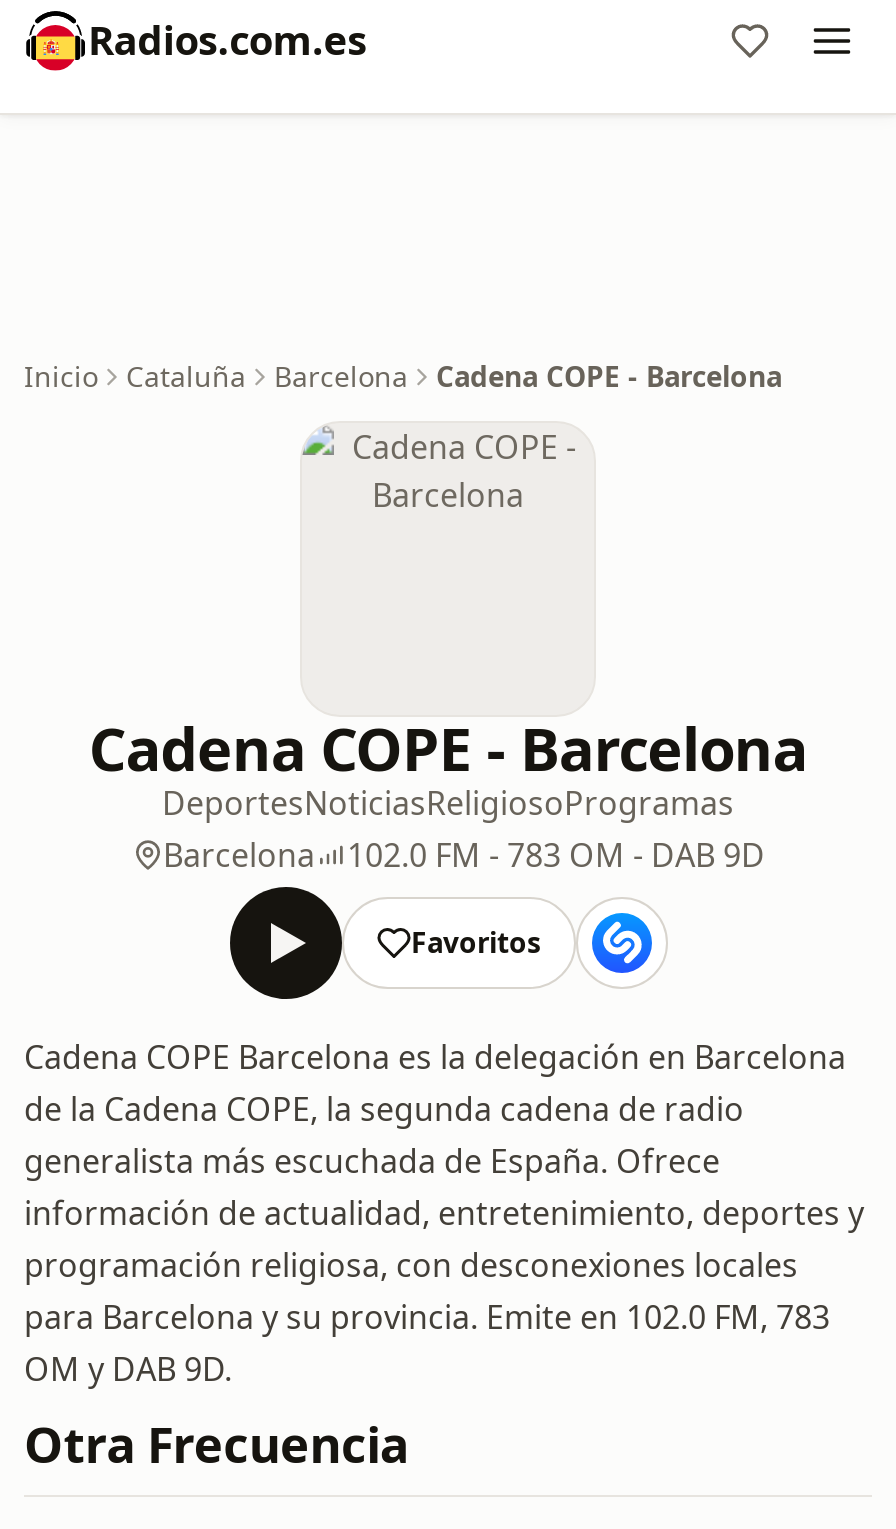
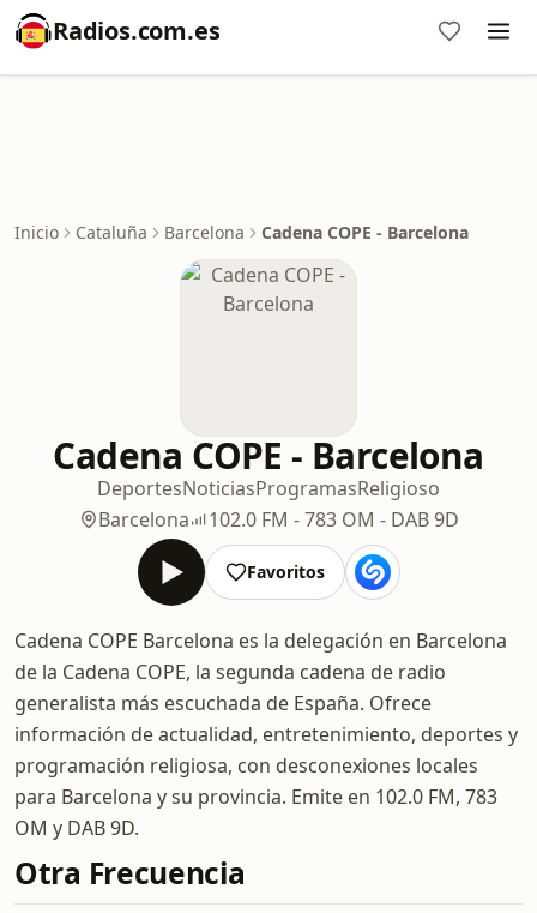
- DeportesNoticiasReligiosoProgramas
+ DeportesNoticiasProgramasReligioso
